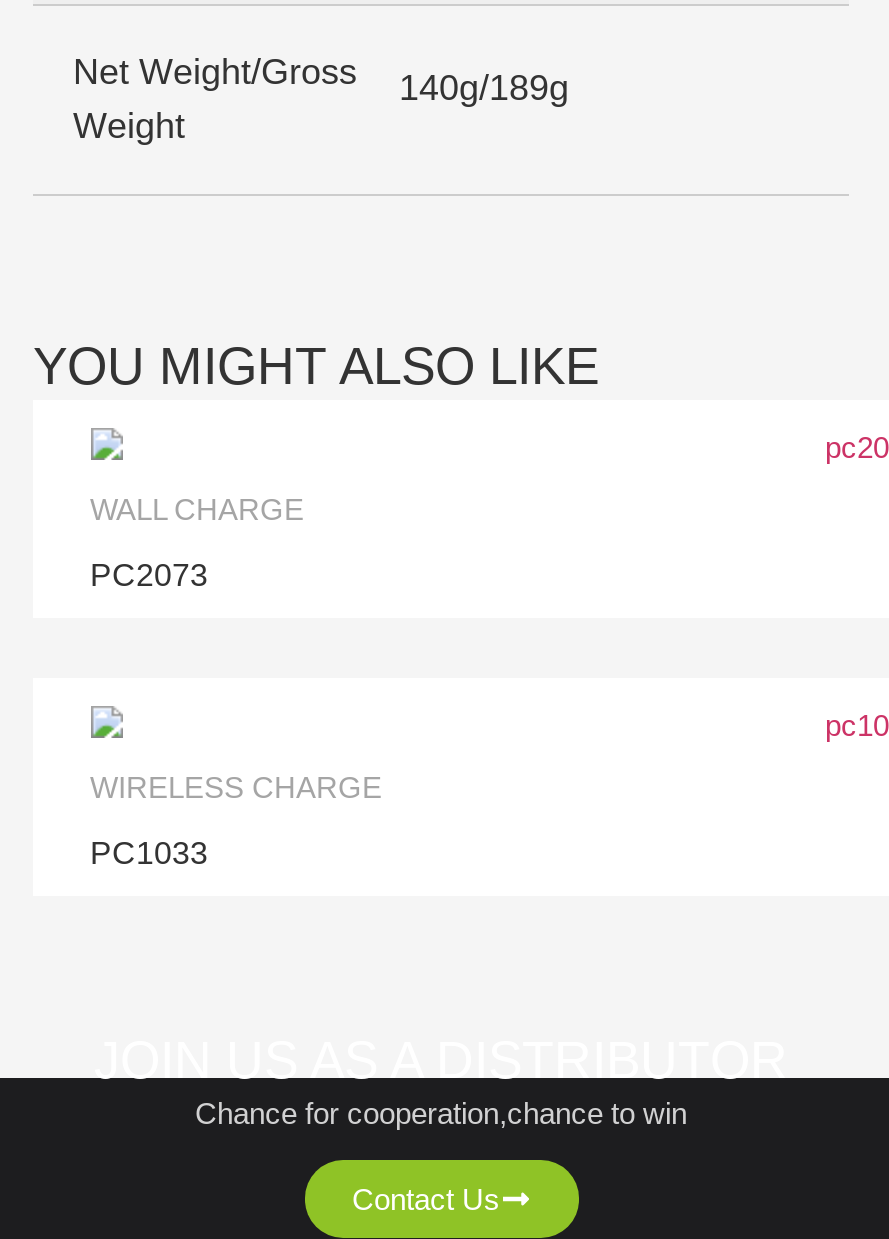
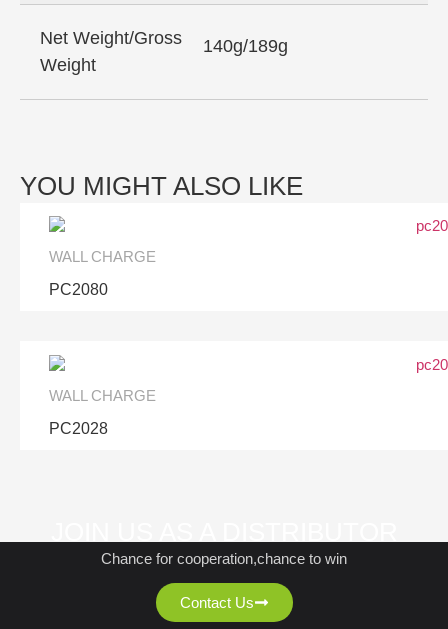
- PC2073
+ PC2080

- WIRELESS CHARGE
+ WALL CHARGE

- PC1033
+ PC2028
